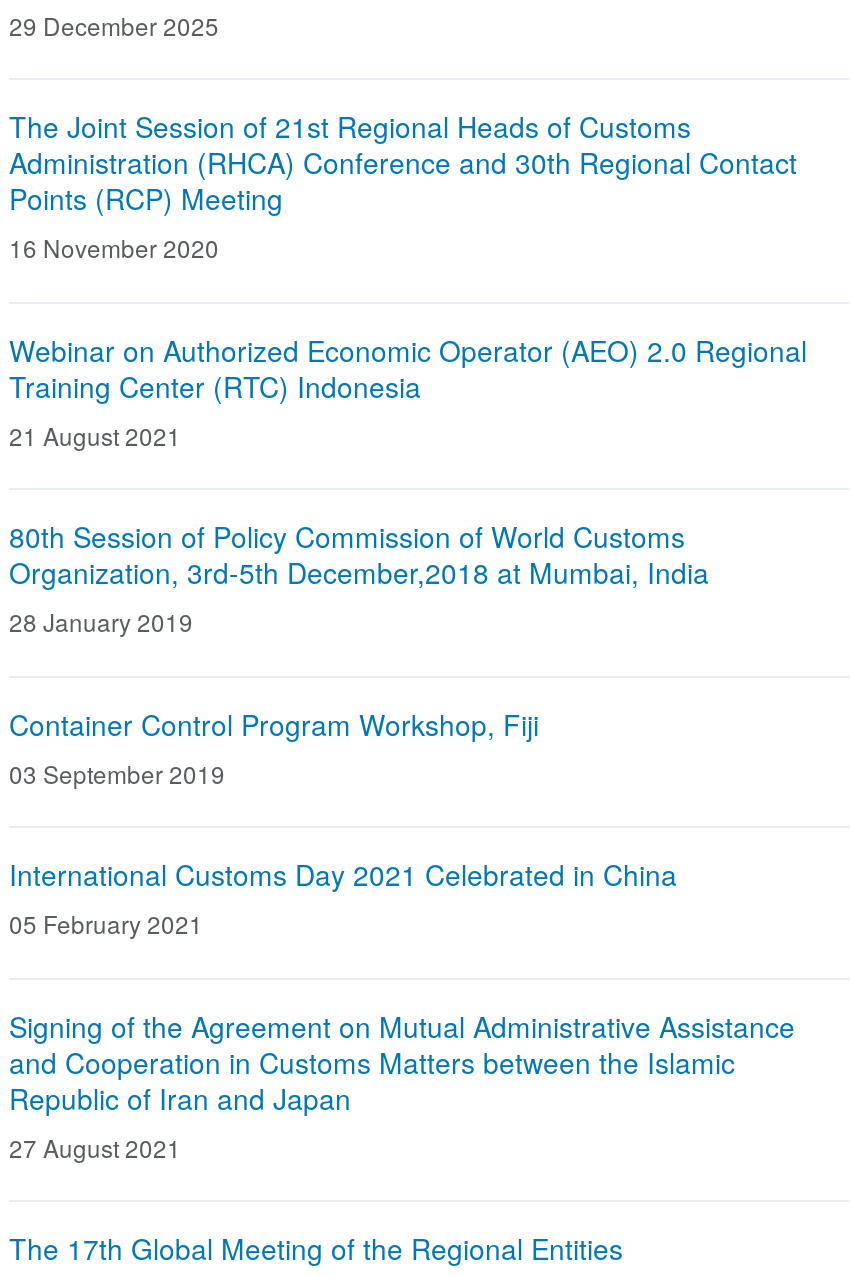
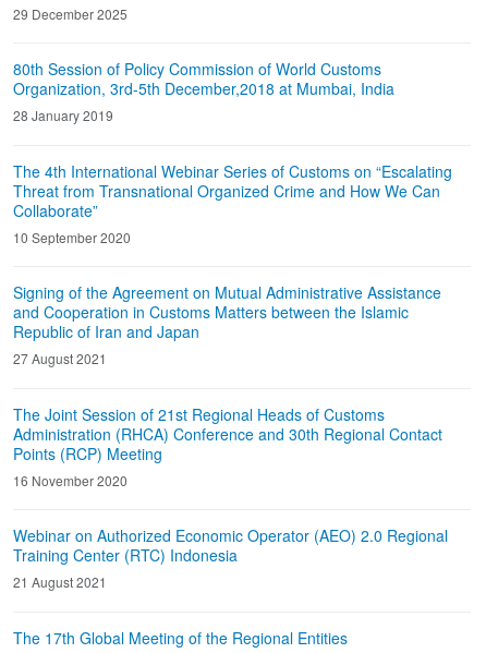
+ The 4th International Webinar Series of Customs on “Escalating
+ Threat from Transnational Organized Crime and How We Can
+ Collaborate”
+ 10 September 2020

moved down: The Joint Session of 21st Regional Heads of Customs | Administration (RHCA) Conference and 30th Regional Contact | Points (RCP) Meeting | 16 November 2020 | Webinar on Authorized Economic Operator (AEO) 2.0 Regional | Training Center (RTC) Indonesia | 21 August 2021

moved up: 80th Session of Policy Commission of World Customs | Organization, 3rd-5th December,2018 at Mumbai, India | 28 January 2019

- Container Control Program Workshop, Fiji
- 03 September 2019
- International Customs Day 2021 Celebrated in China
- 05 February 2021

moved up: Signing of the Agreement on Mutual Administrative Assistance | and Cooperation in Customs Matters between the Islamic | Republic of Iran and Japan | 27 August 2021
